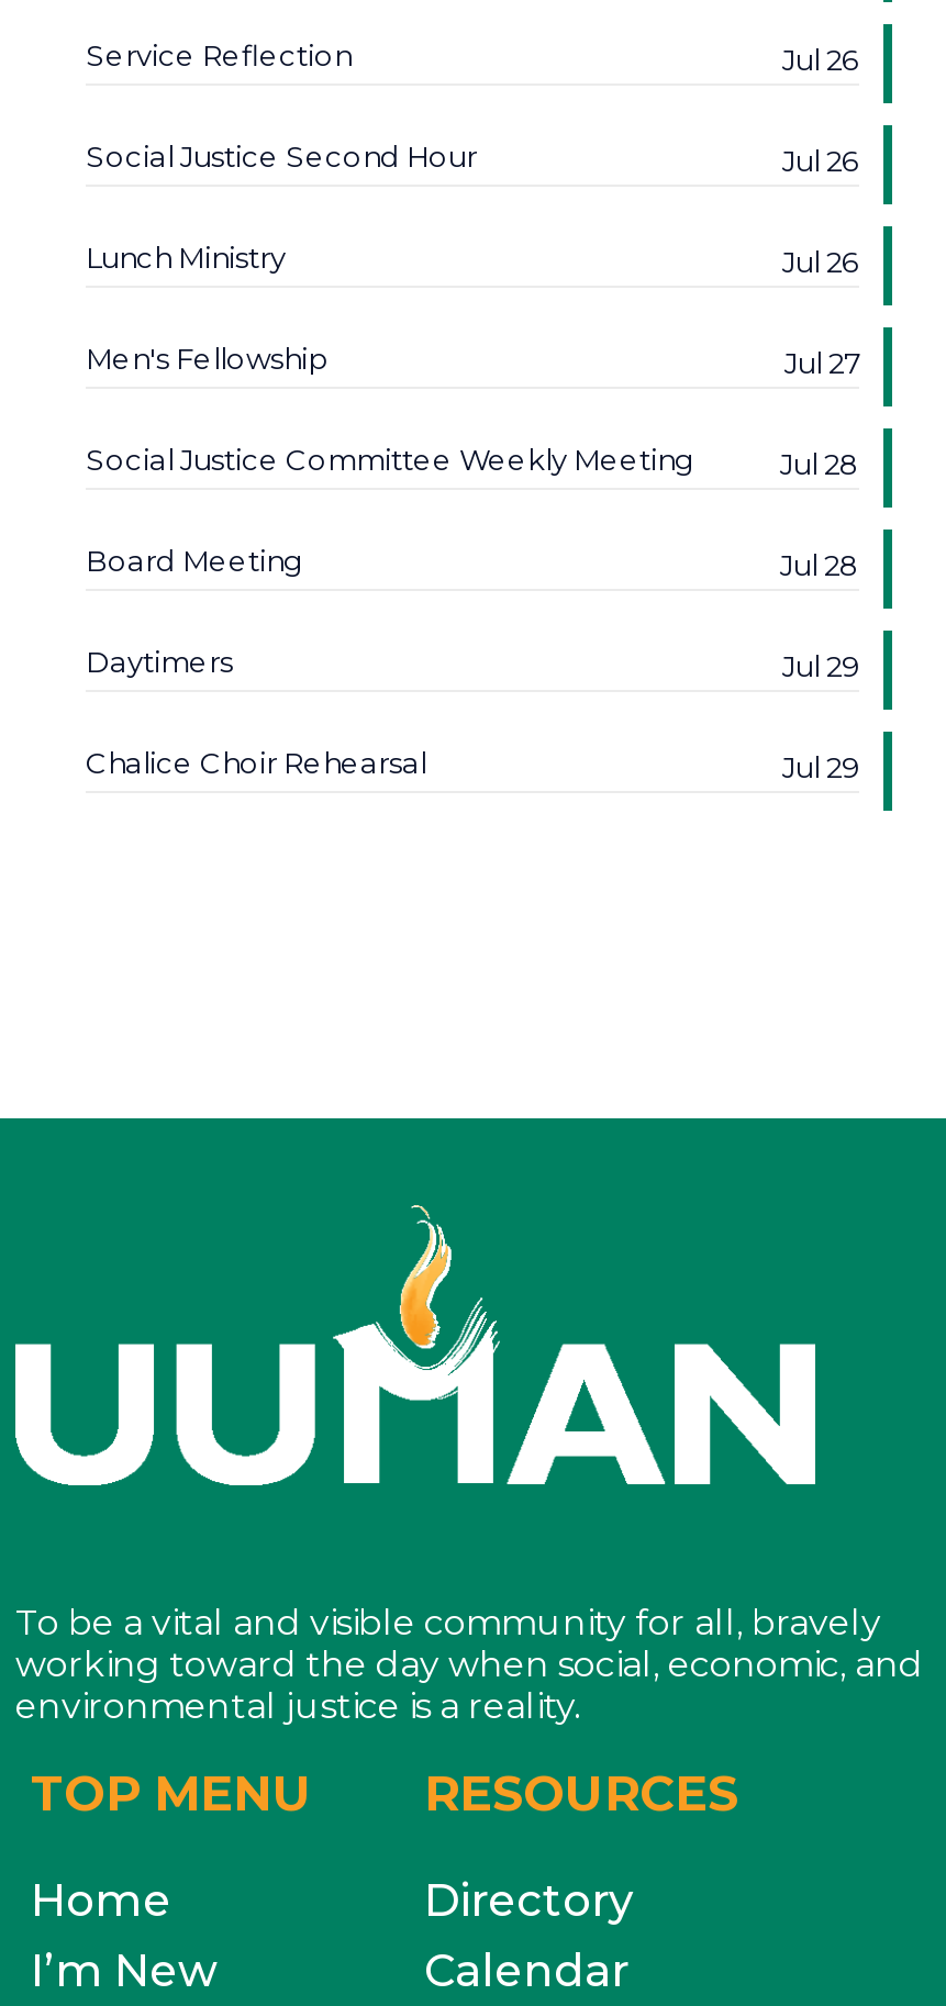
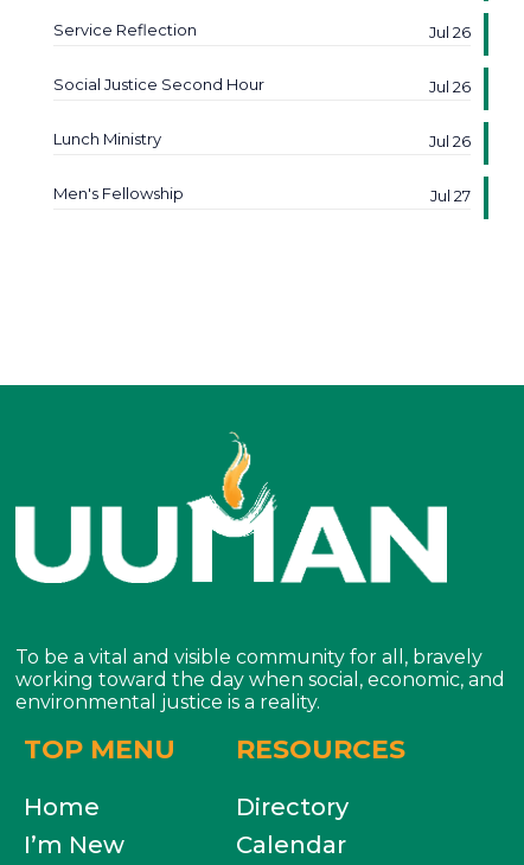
- Social Justice Committee Weekly Meeting
- Jul 28
- Board Meeting
- Jul 28
- Daytimers
- Jul 29
- Chalice Choir Rehearsal
- Jul 29
